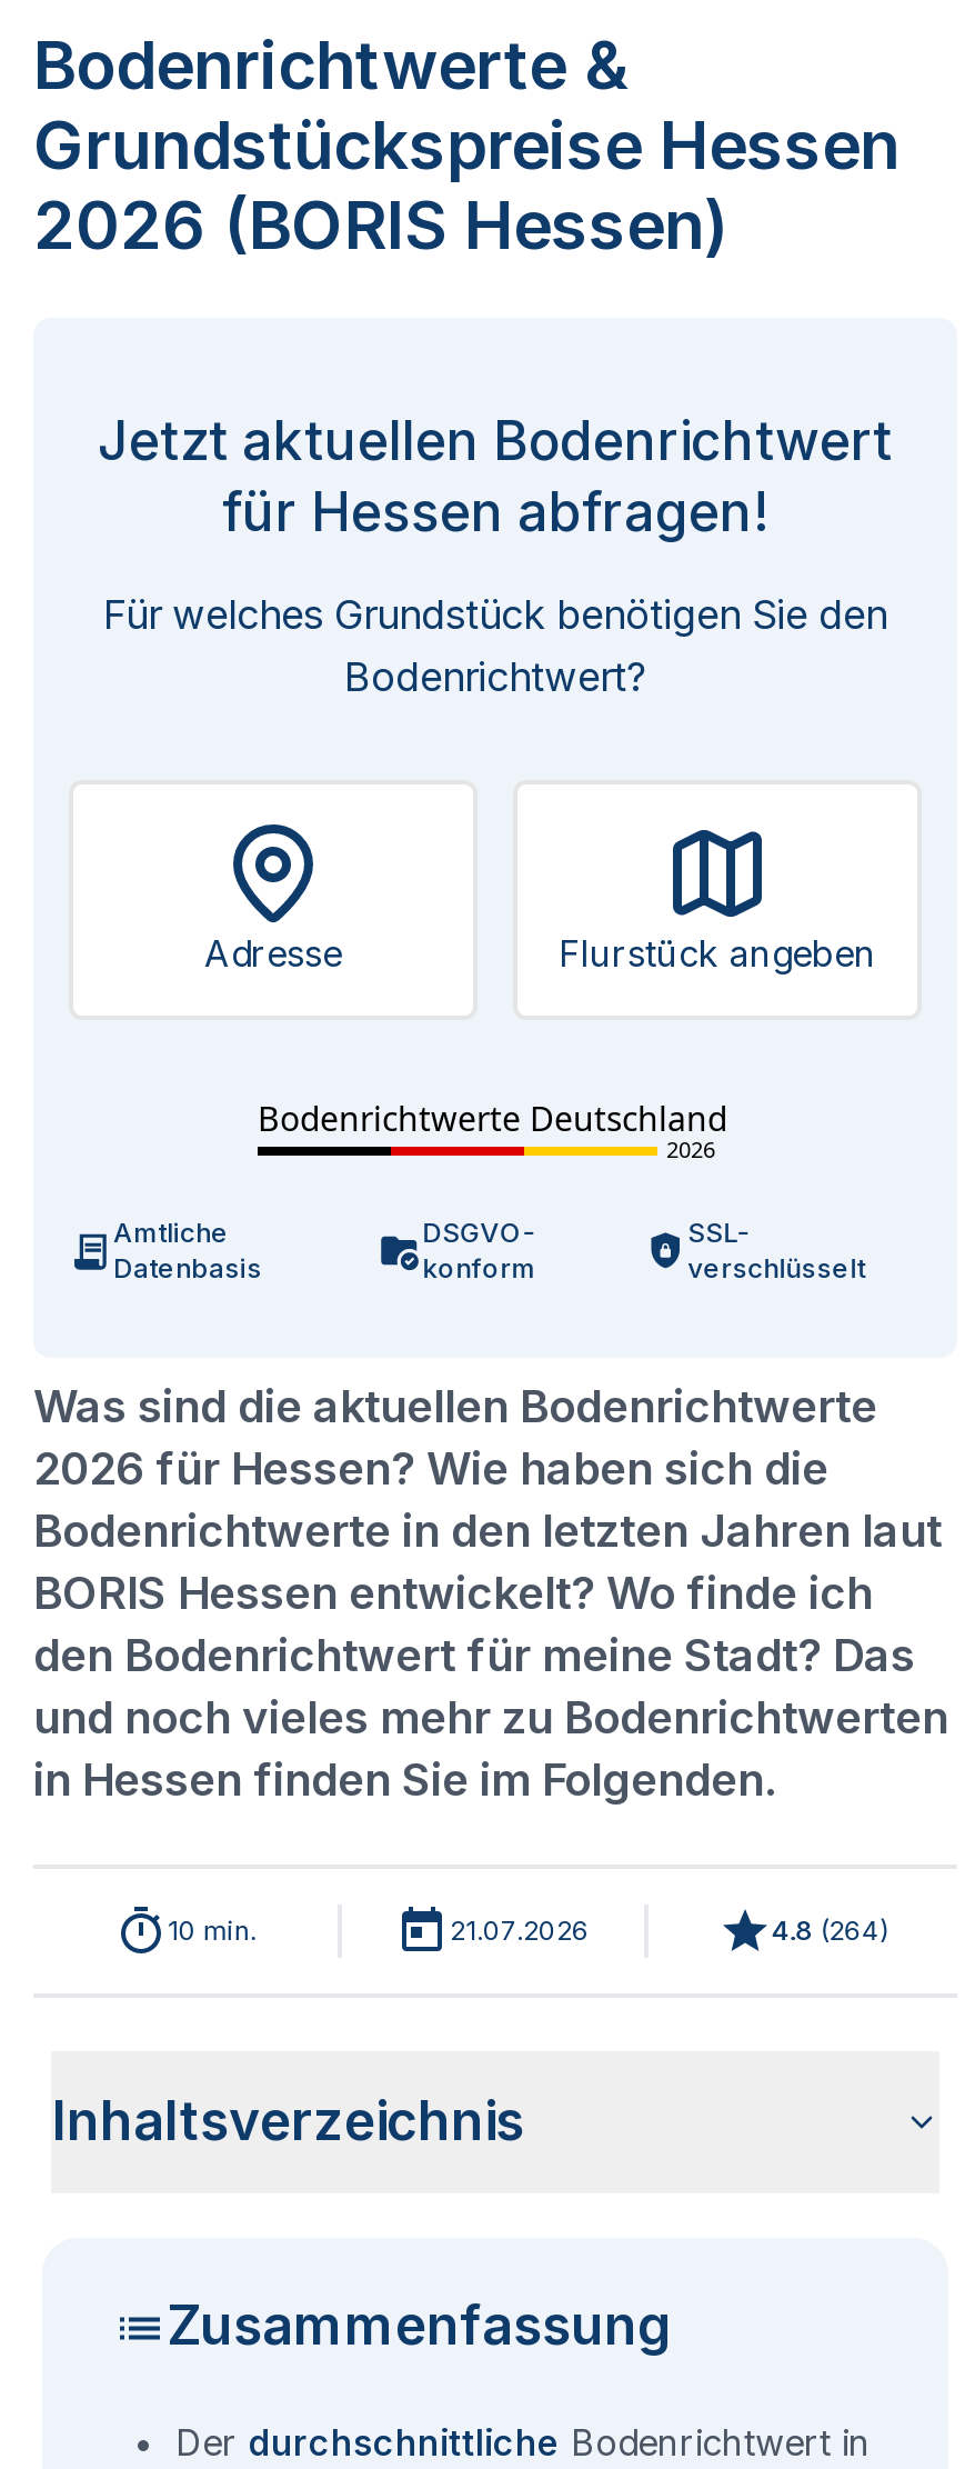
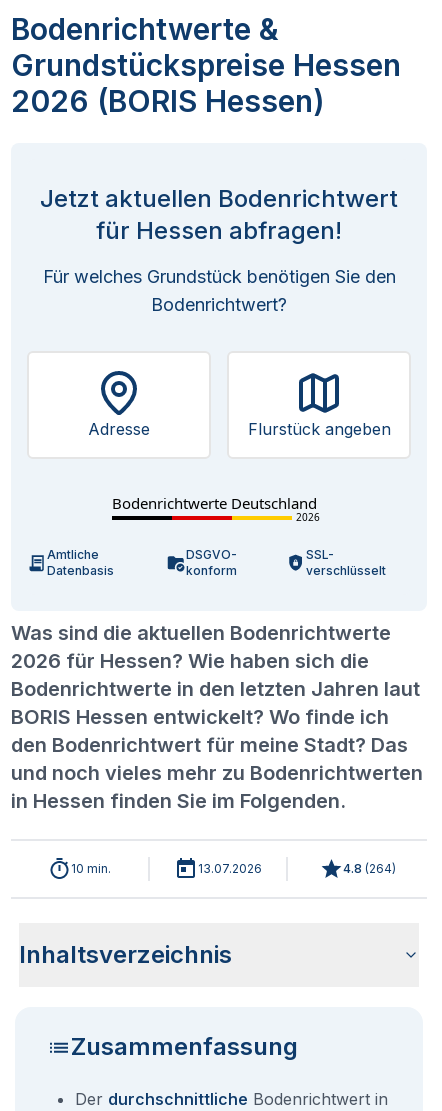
- 21.07.2026
+ 13.07.2026
